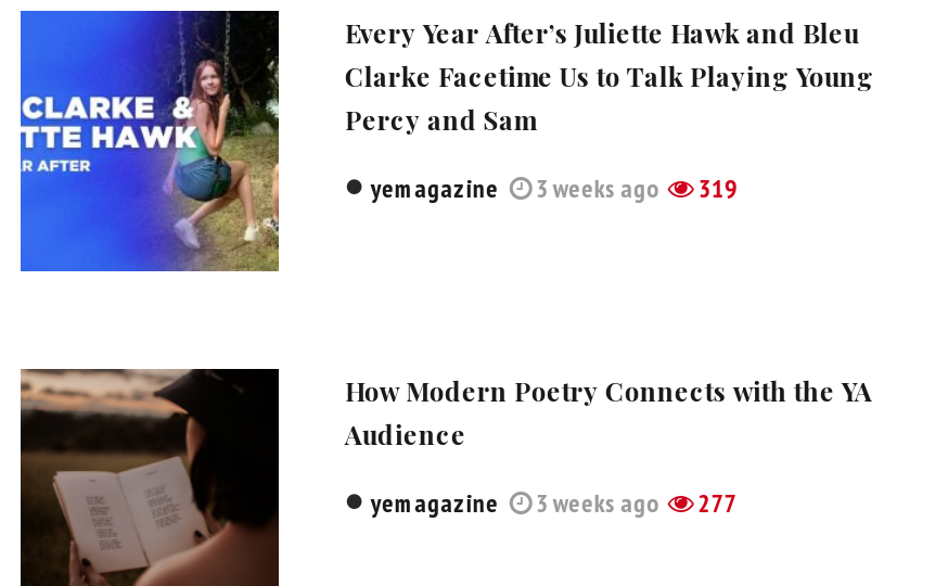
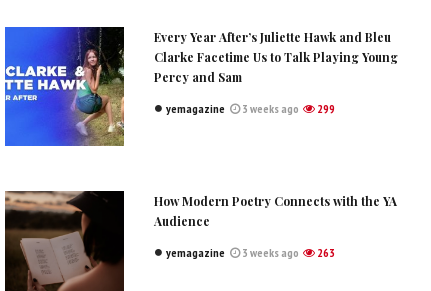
- yemagazine 3 weeks ago 319
+ yemagazine 3 weeks ago 299

- yemagazine 3 weeks ago 277
+ yemagazine 3 weeks ago 263
